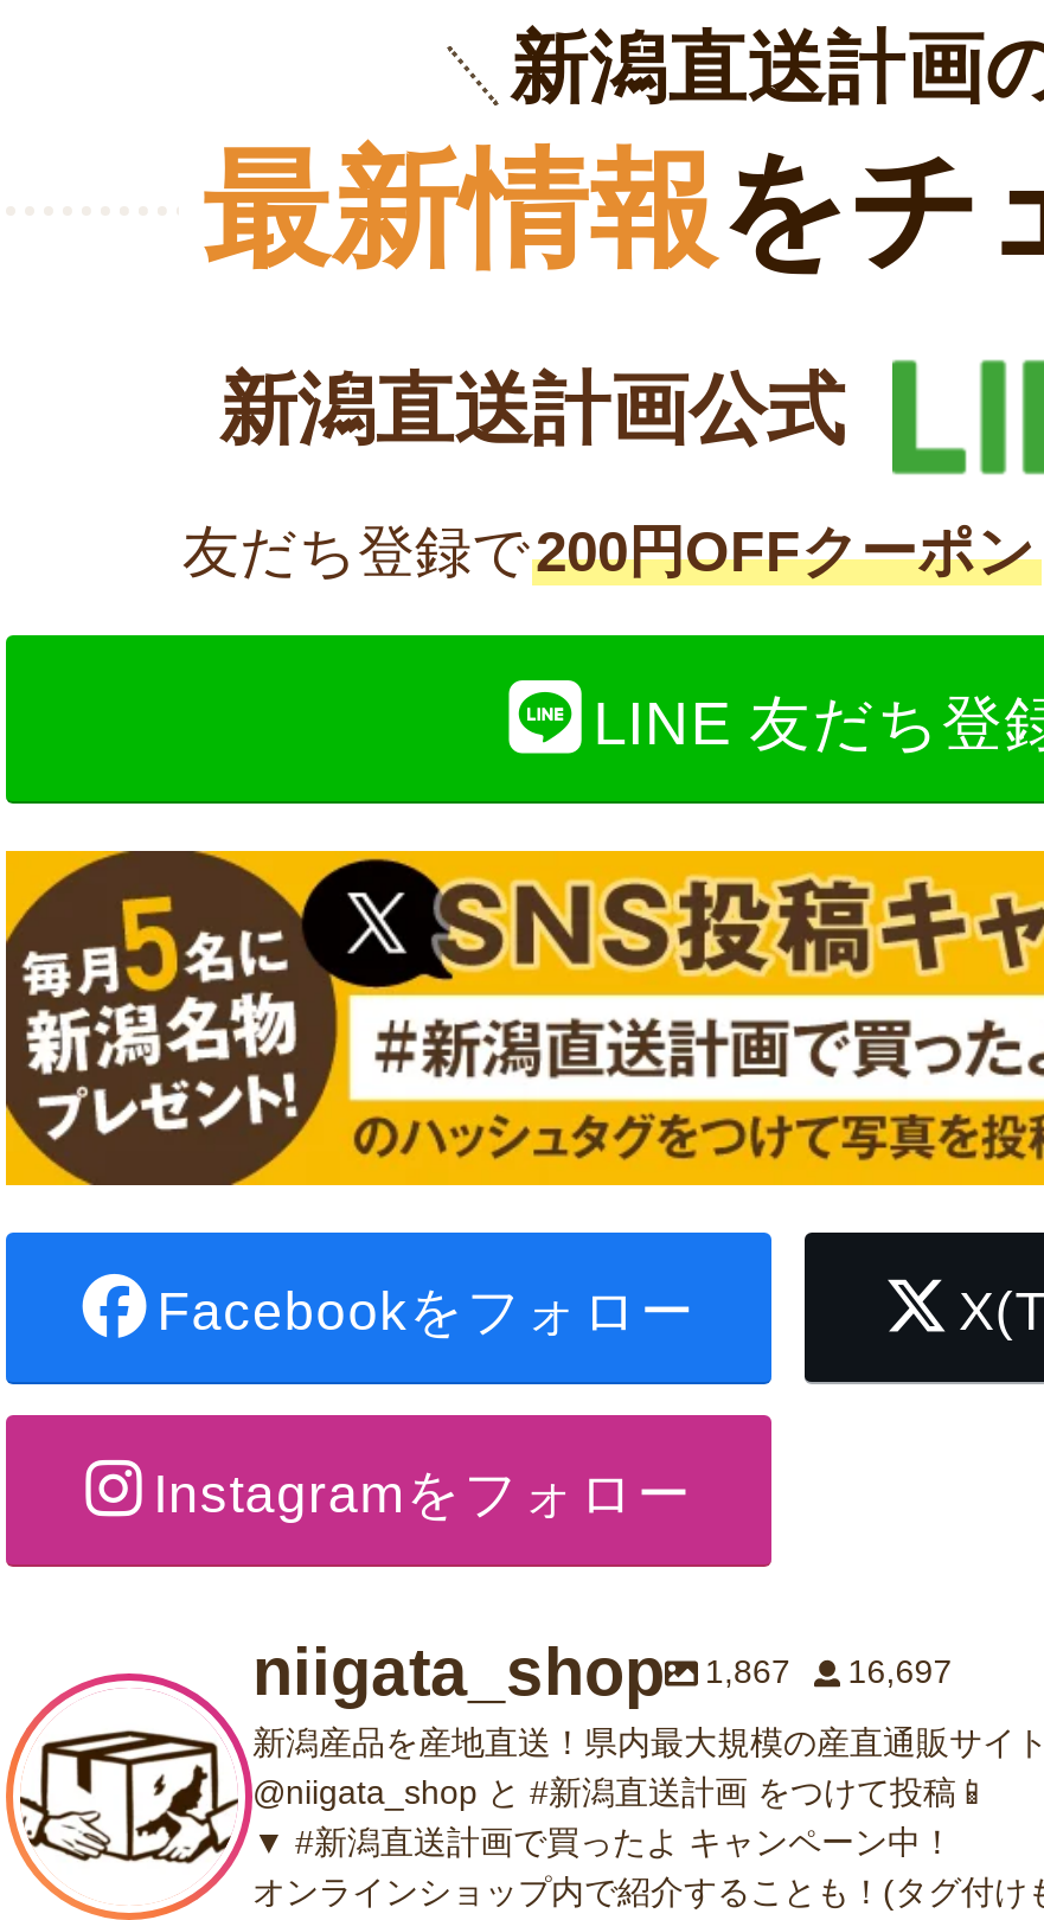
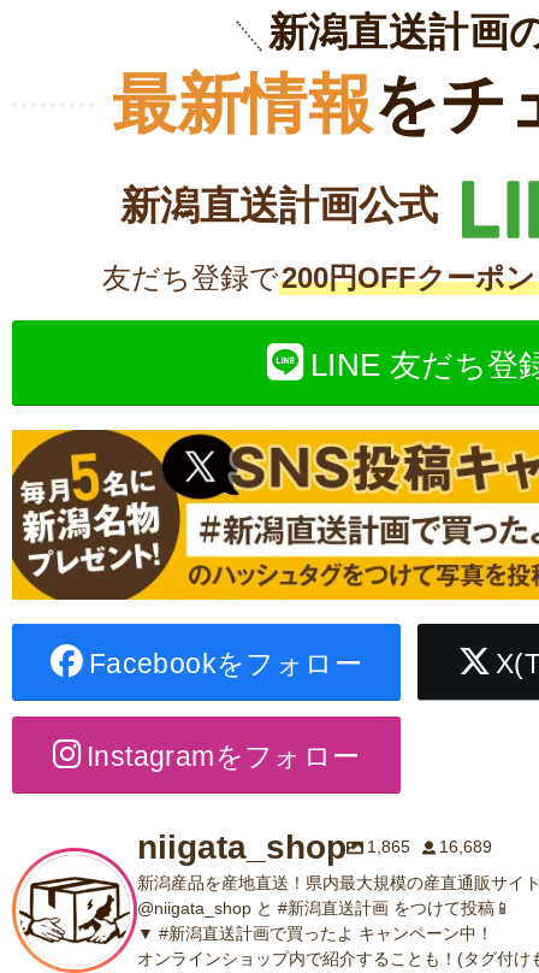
- 1,867
+ 1,865

- 16,697
+ 16,689
